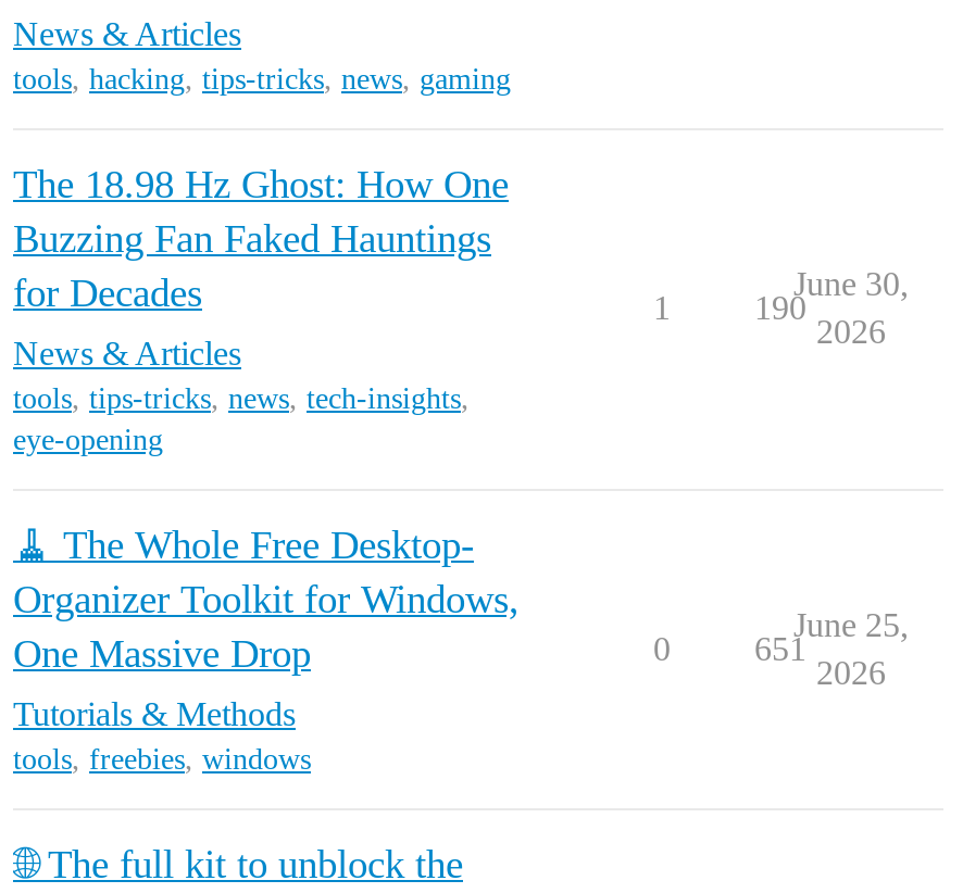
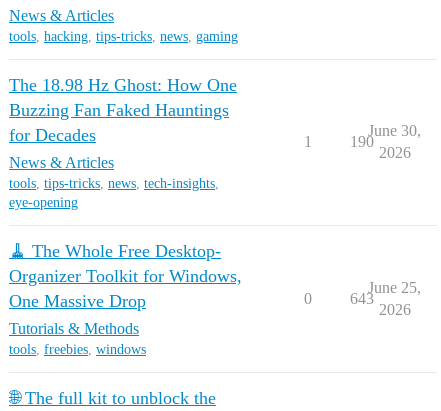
- 651
+ 643
